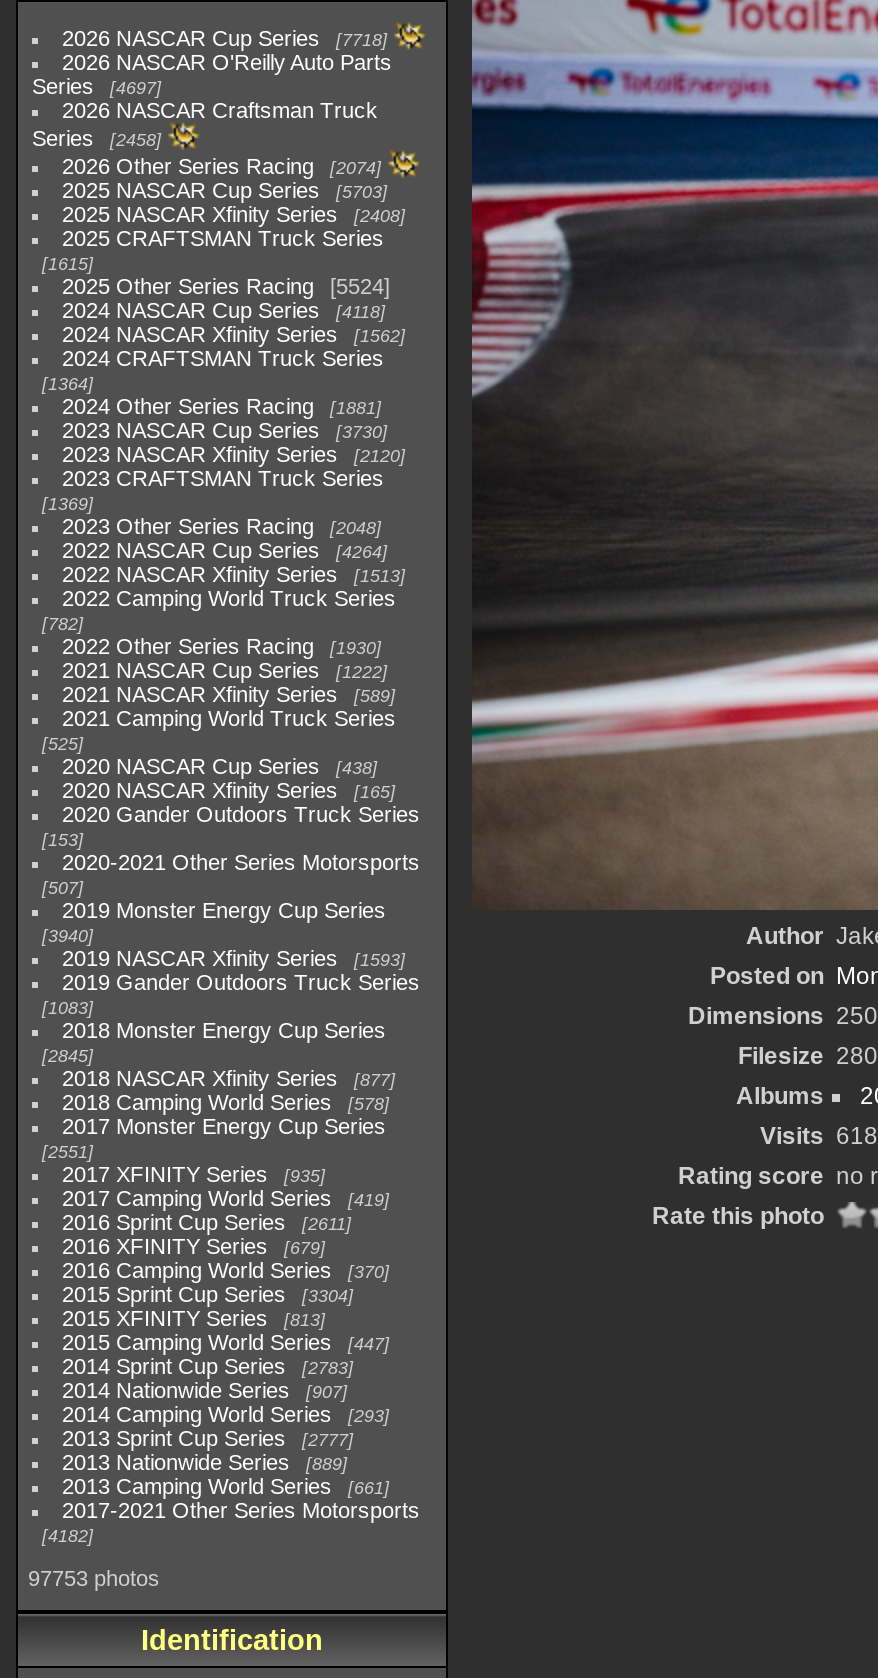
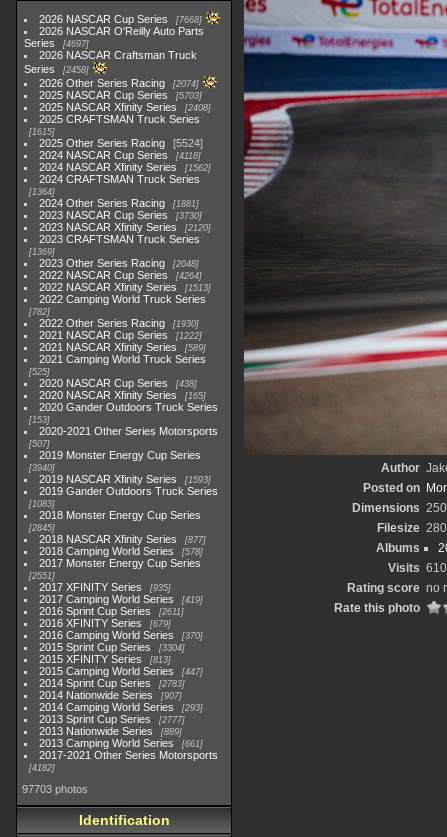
- 2026 NASCAR Cup Series 7718
+ 2026 NASCAR Cup Series 7668

- Visits 618
+ Visits 610

- 97753 photos
+ 97703 photos
